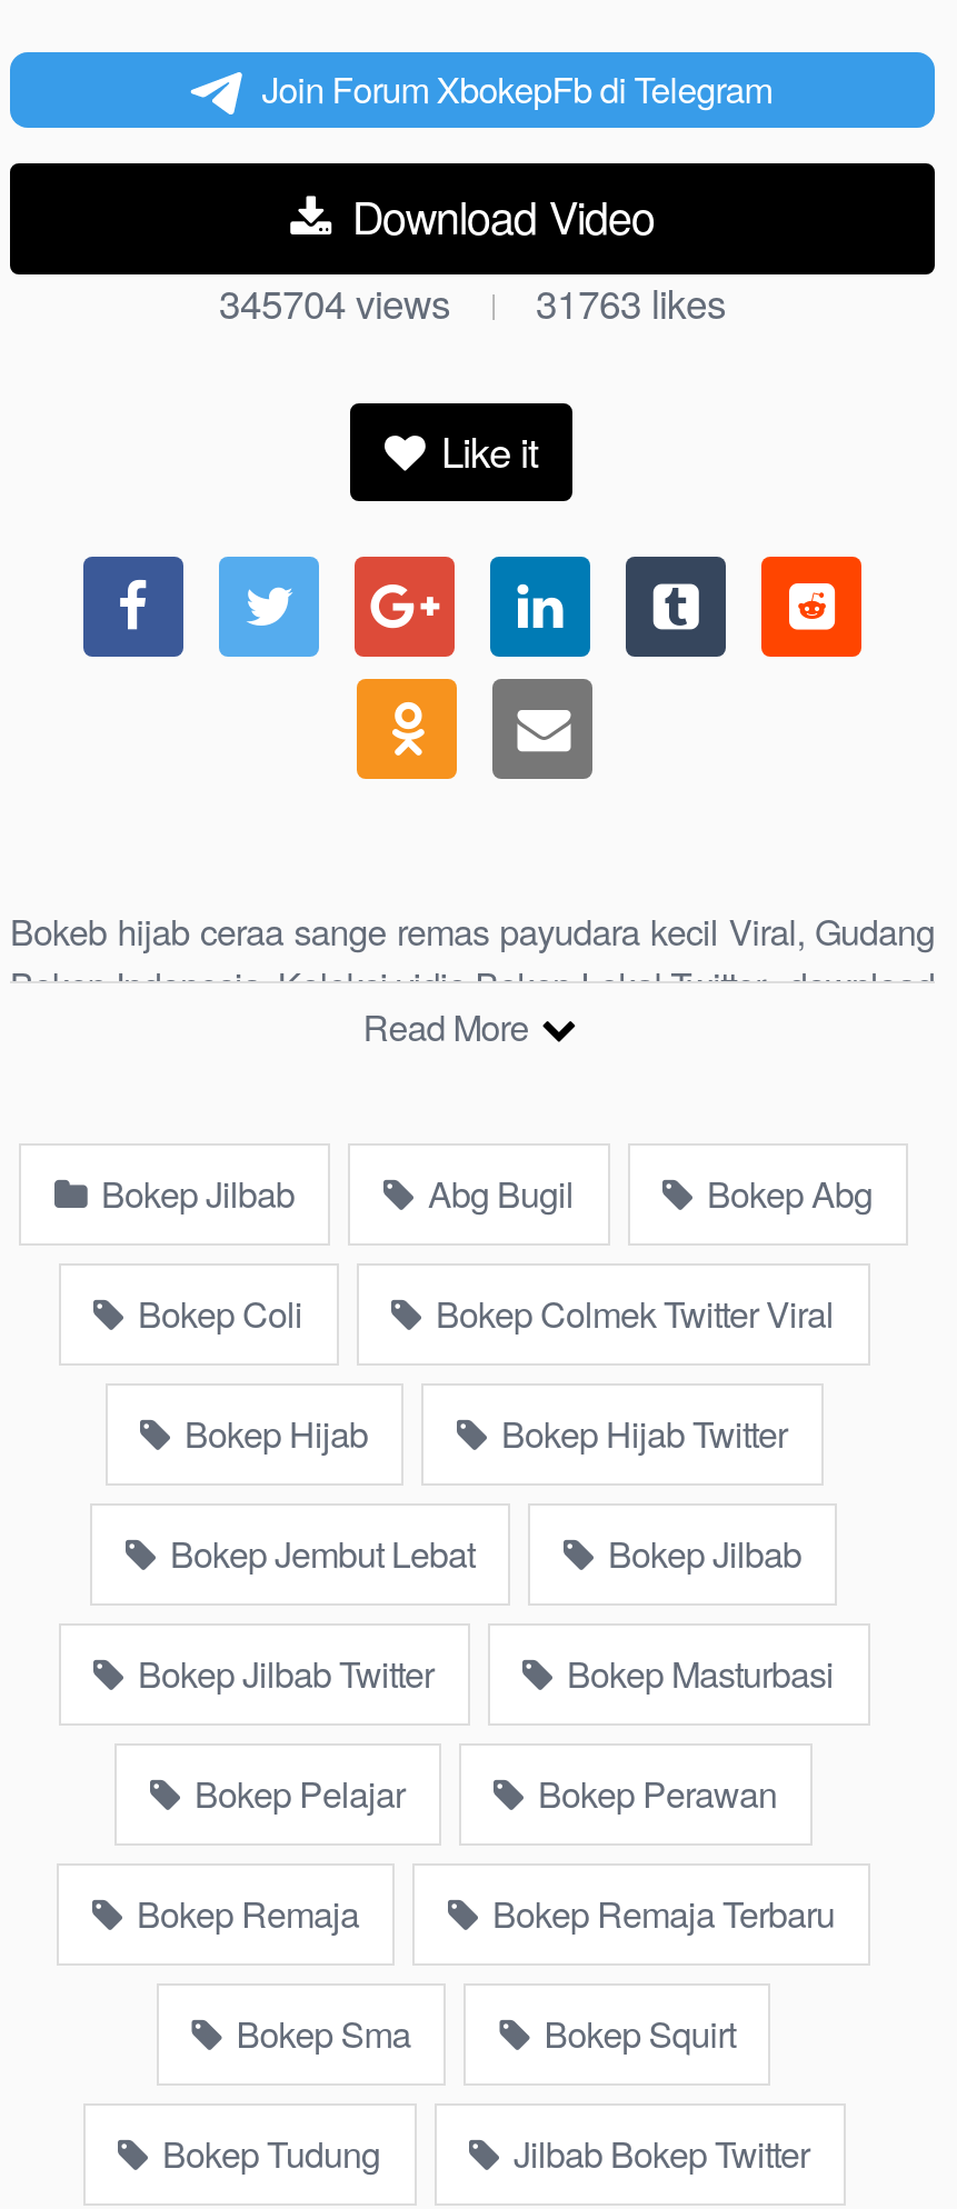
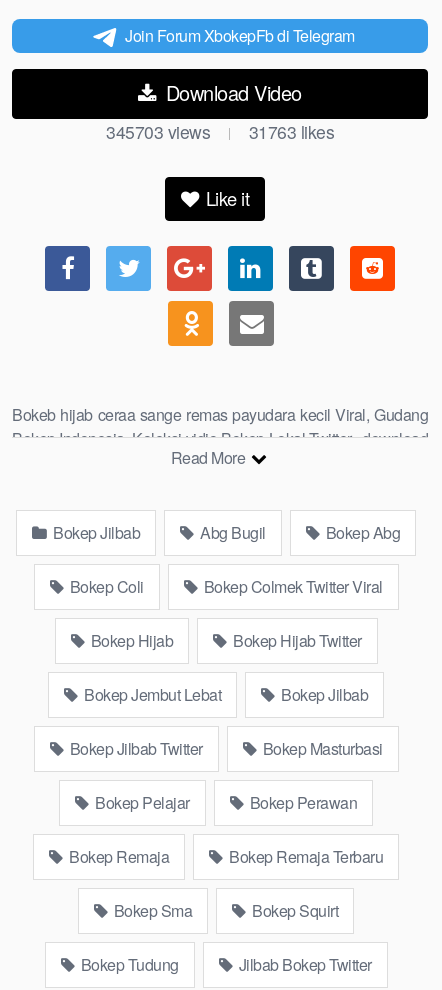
- 345704views
+ 345703views
